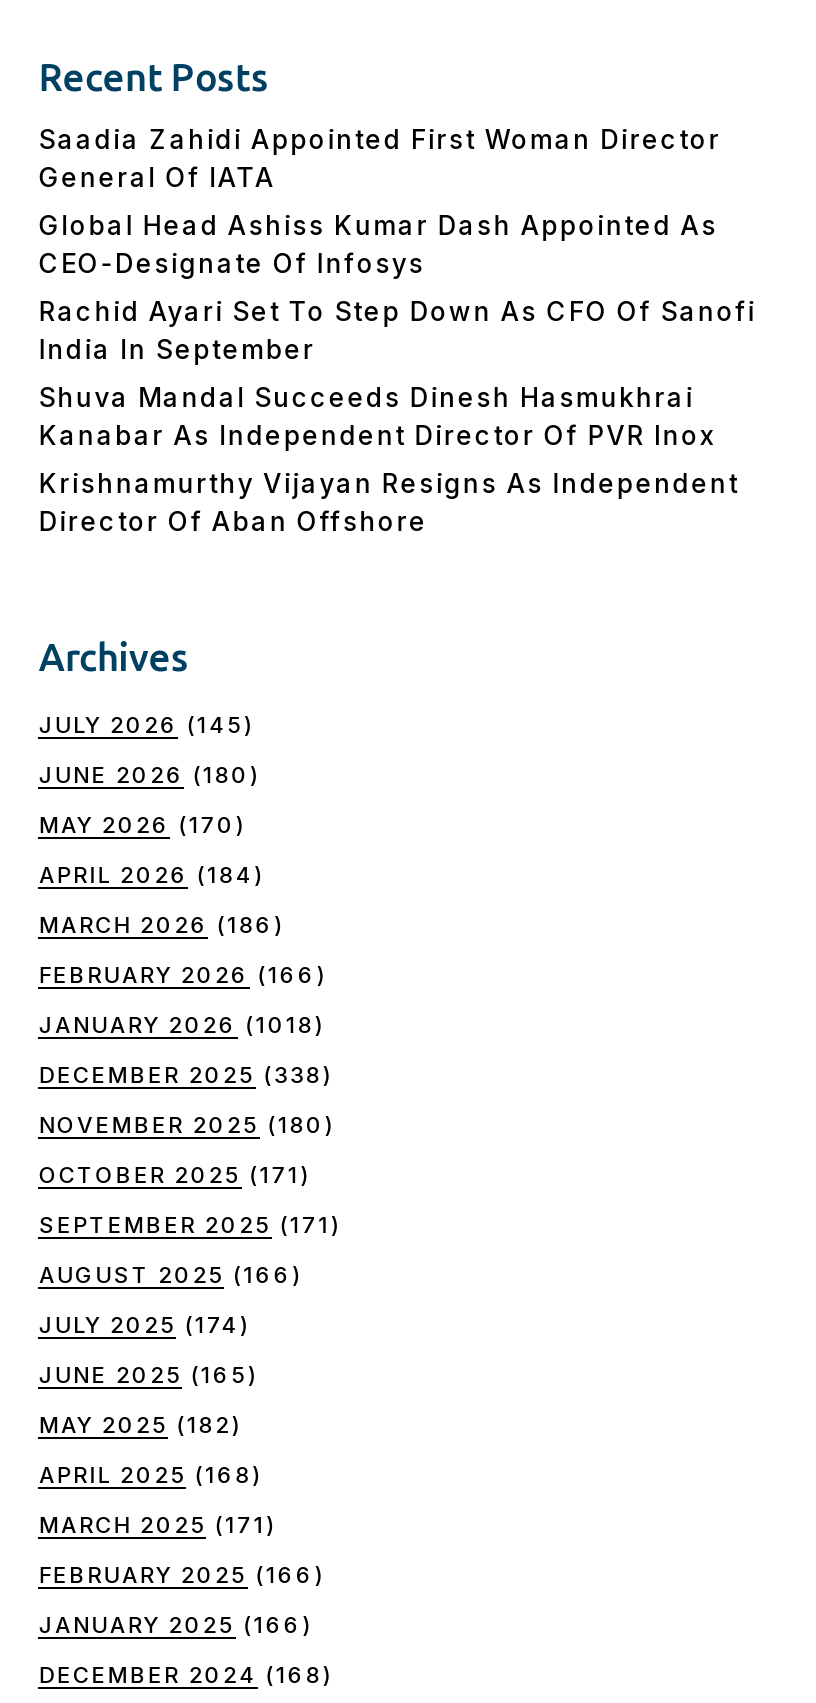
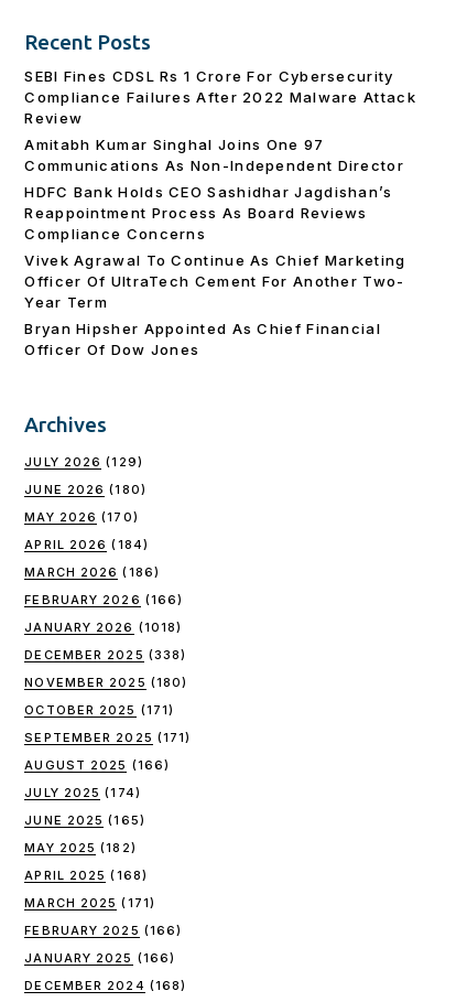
- Saadia Zahidi Appointed First Woman Director
- General Of IATA
+ SEBI Fines CDSL Rs 1 Crore For Cybersecurity
+ Compliance Failures After 2022 Malware Attack
+ Review

- Global Head Ashiss Kumar Dash Appointed As
- CEO-Designate Of Infosys
+ Amitabh Kumar Singhal Joins One 97
+ Communications As Non-Independent Director

- Rachid Ayari Set To Step Down As CFO Of Sanofi
- India In September
+ HDFC Bank Holds CEO Sashidhar Jagdishan’s
+ Reappointment Process As Board Reviews
+ Compliance Concerns

- Shuva Mandal Succeeds Dinesh Hasmukhrai
- Kanabar As Independent Director Of PVR Inox
+ Vivek Agrawal To Continue As Chief Marketing
+ Officer Of UltraTech Cement For Another Two-
+ Year Term

- Krishnamurthy Vijayan Resigns As Independent
- Director Of Aban Offshore
+ Bryan Hipsher Appointed As Chief Financial
+ Officer Of Dow Jones

- JULY 2026 (145)
+ JULY 2026 (129)
